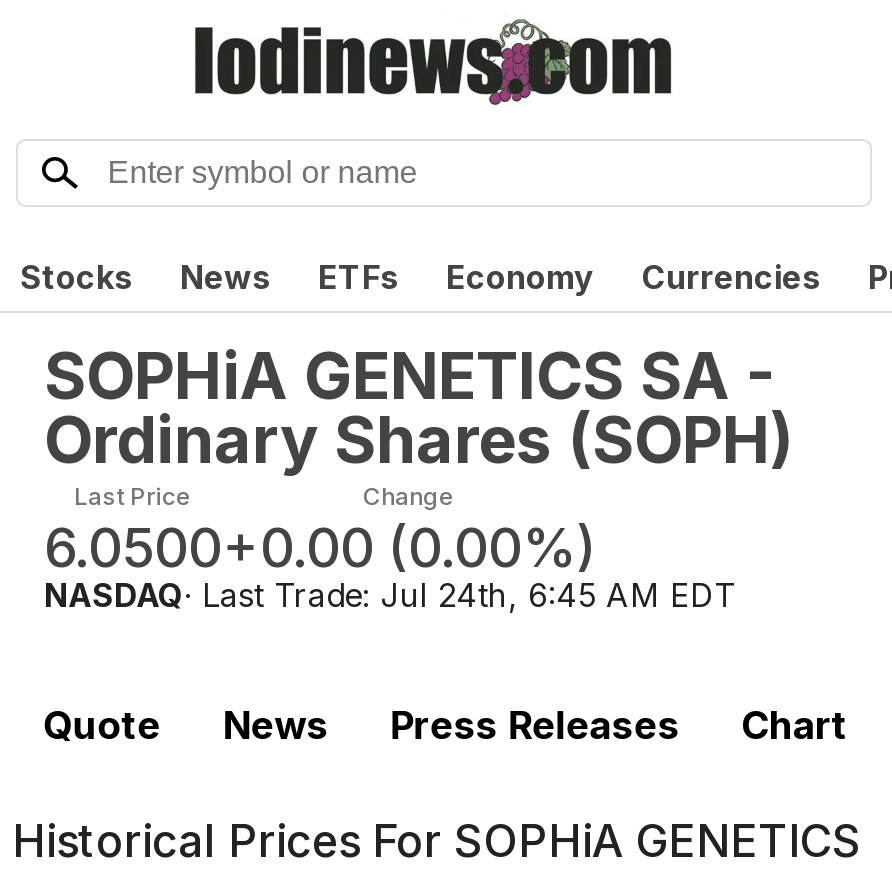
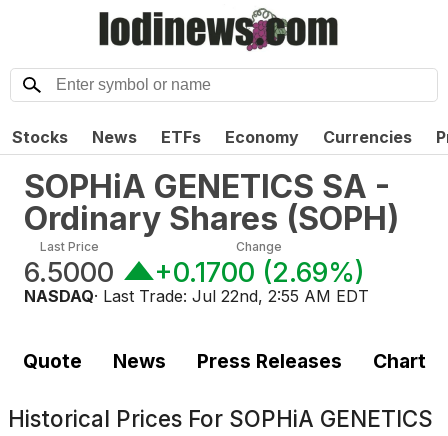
- 6.0500
+ 6.5000

- +0.00 (0.00%)
+ +0.1700 (2.69%)

- NASDAQ · Last Trade: Jul 24th, 6:45 AM EDT
+ NASDAQ · Last Trade: Jul 22nd, 2:55 AM EDT
